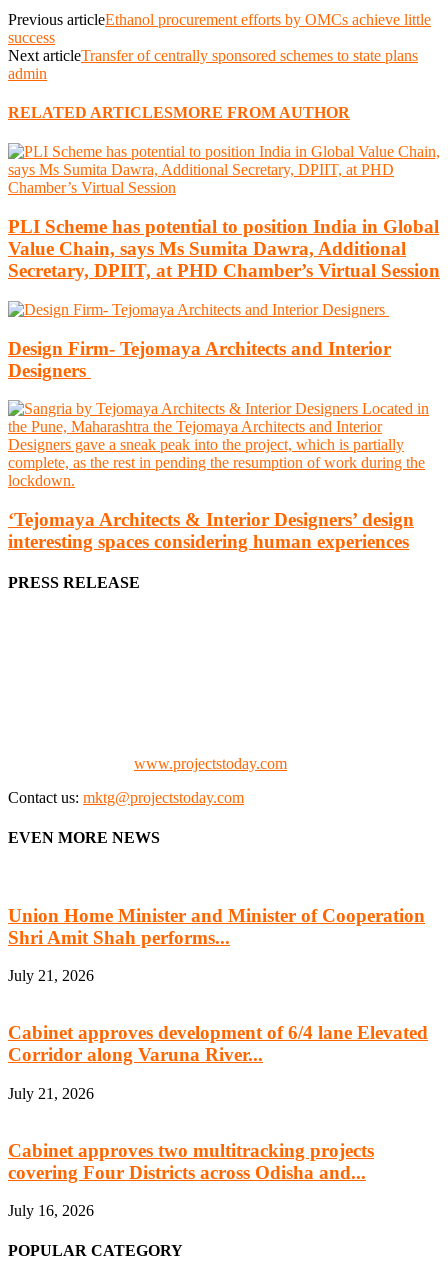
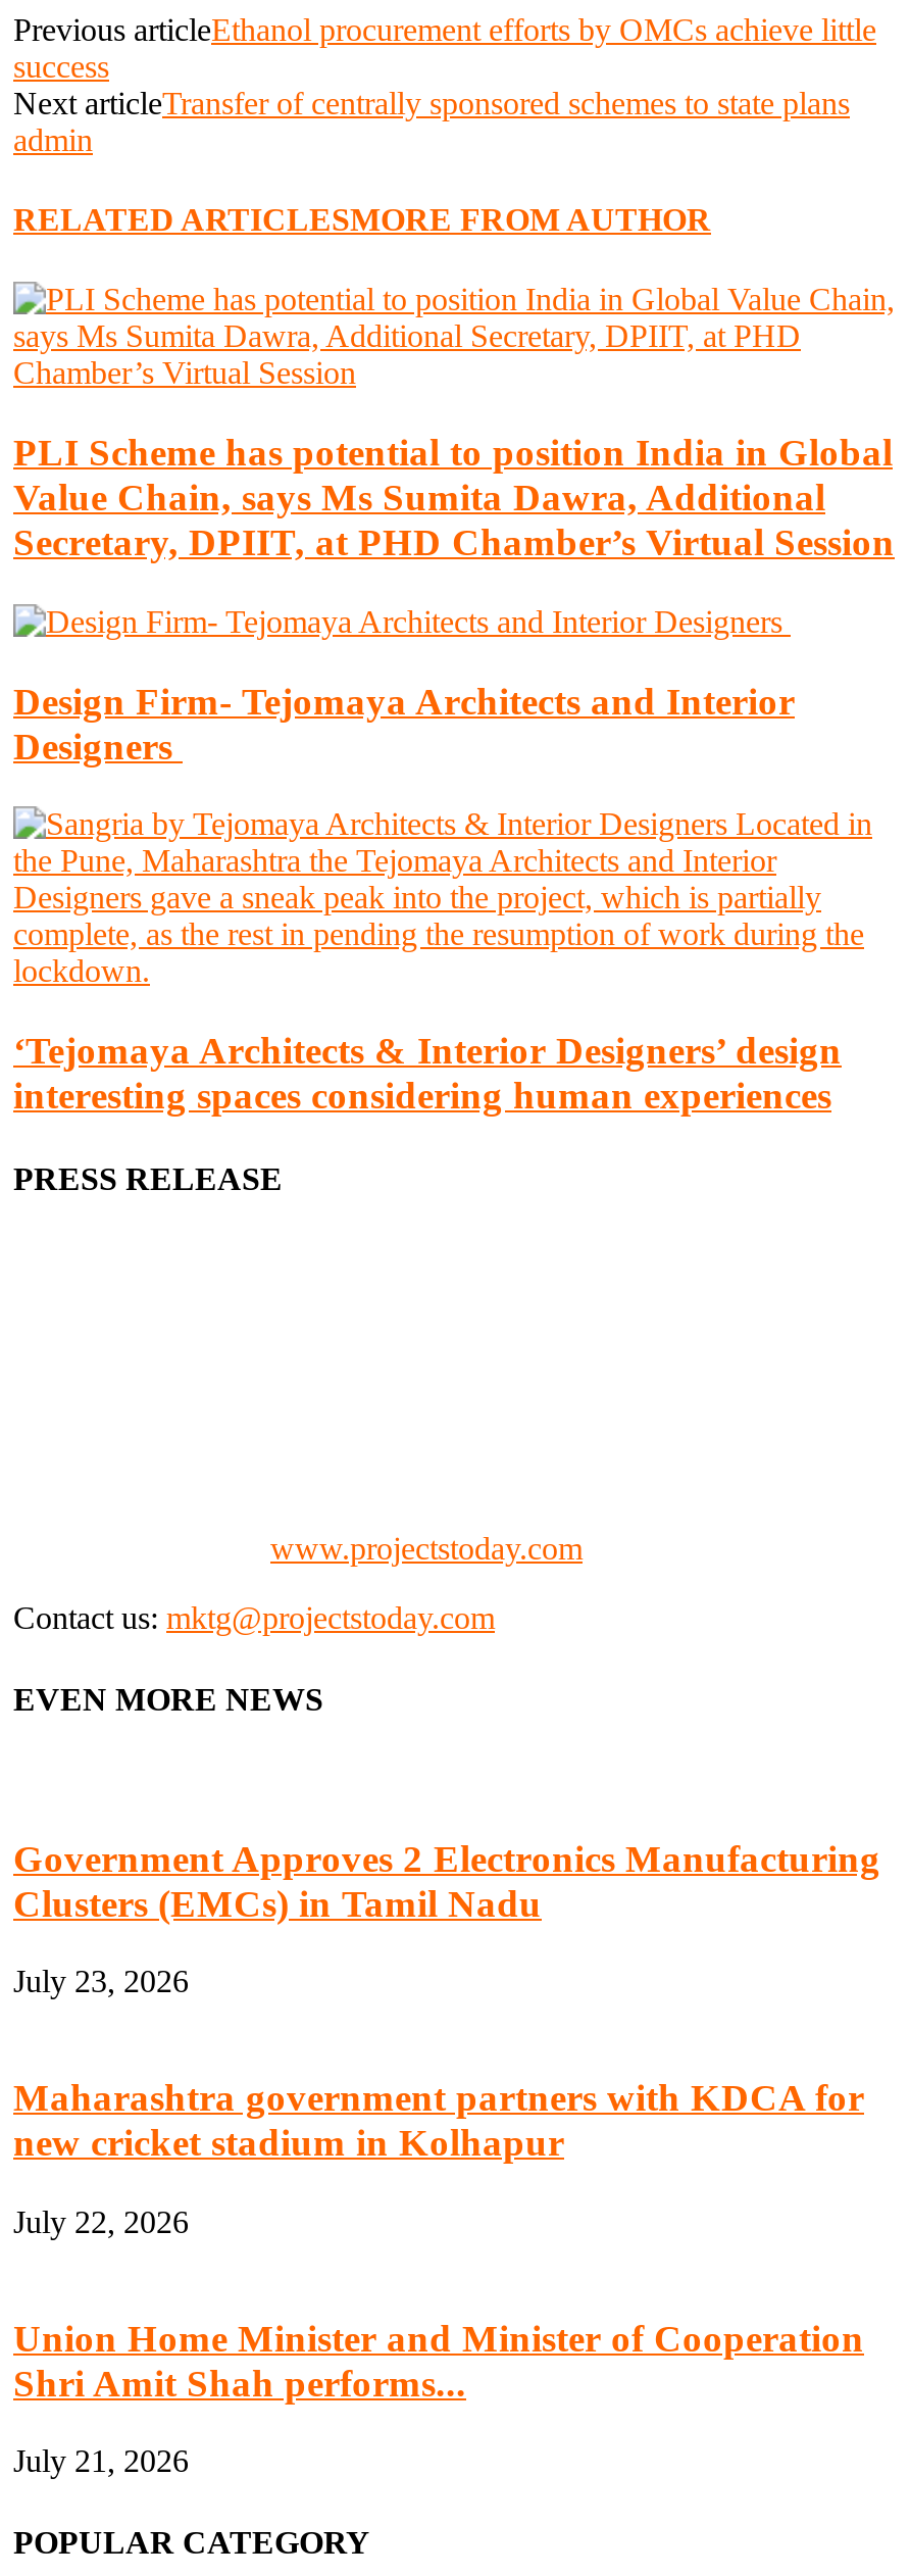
+ Government Approves 2 Electronics Manufacturing
+ Clusters (EMCs) in Tamil Nadu
+ July 23, 2026
+ Maharashtra government partners with KDCA for
+ new cricket stadium in Kolhapur
+ July 22, 2026

moved down: Union Home Minister and Minister of Cooperation | Shri Amit Shah performs... | July 21, 2026

- Cabinet approves development of 6/4 lane Elevated
- Corridor along Varuna River...
- July 21, 2026
- Cabinet approves two multitracking projects
- covering Four Districts across Odisha and...
- July 16, 2026
